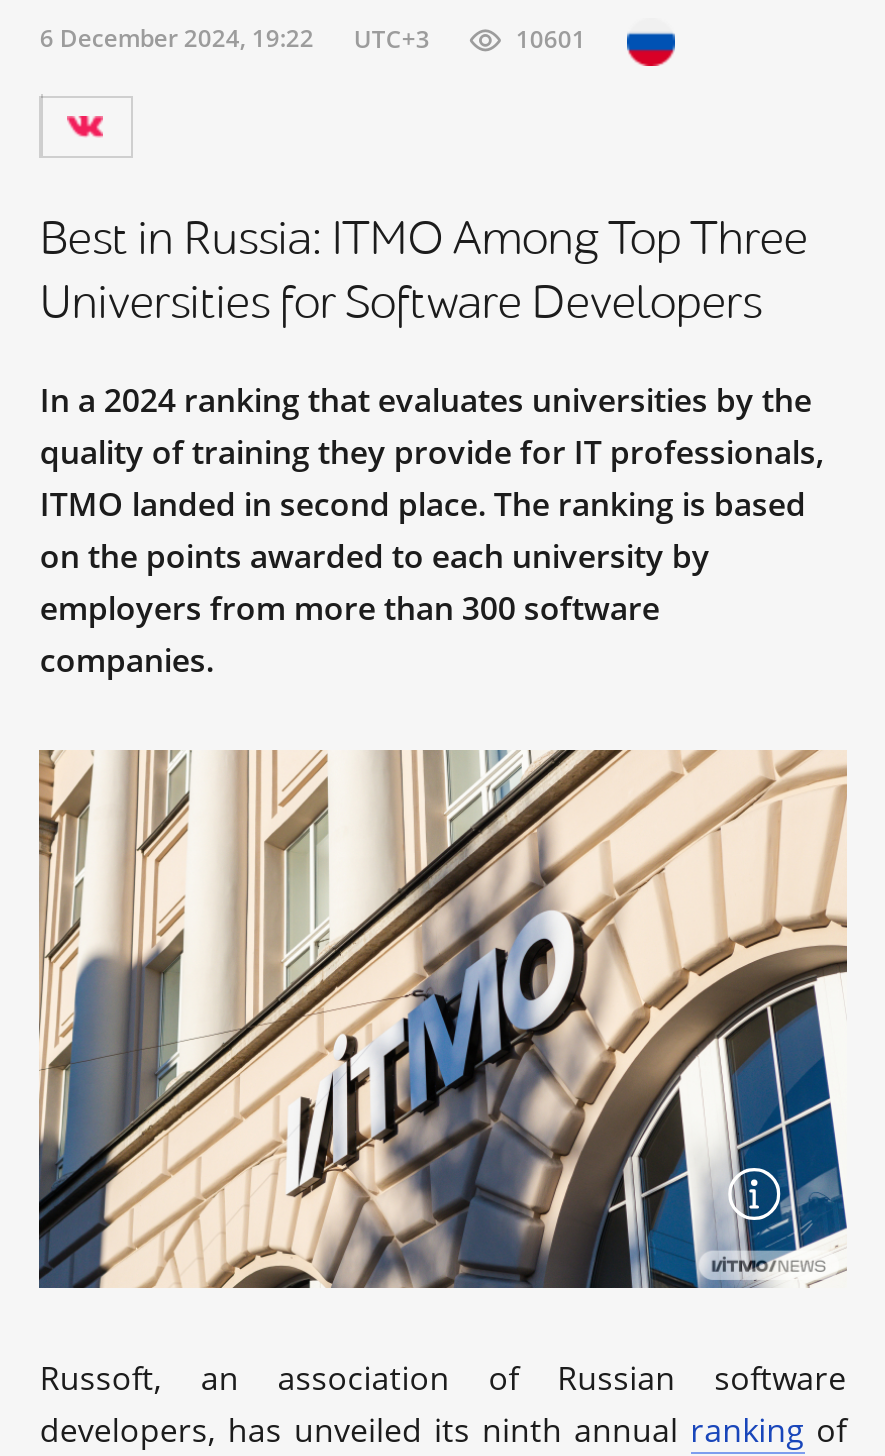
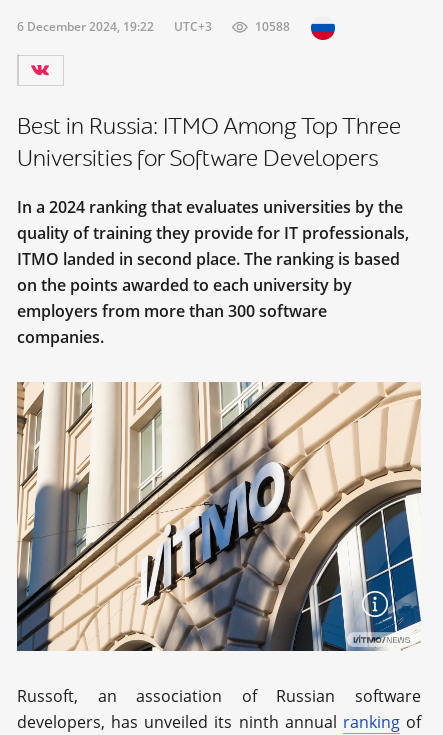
- 10601
+ 10588
